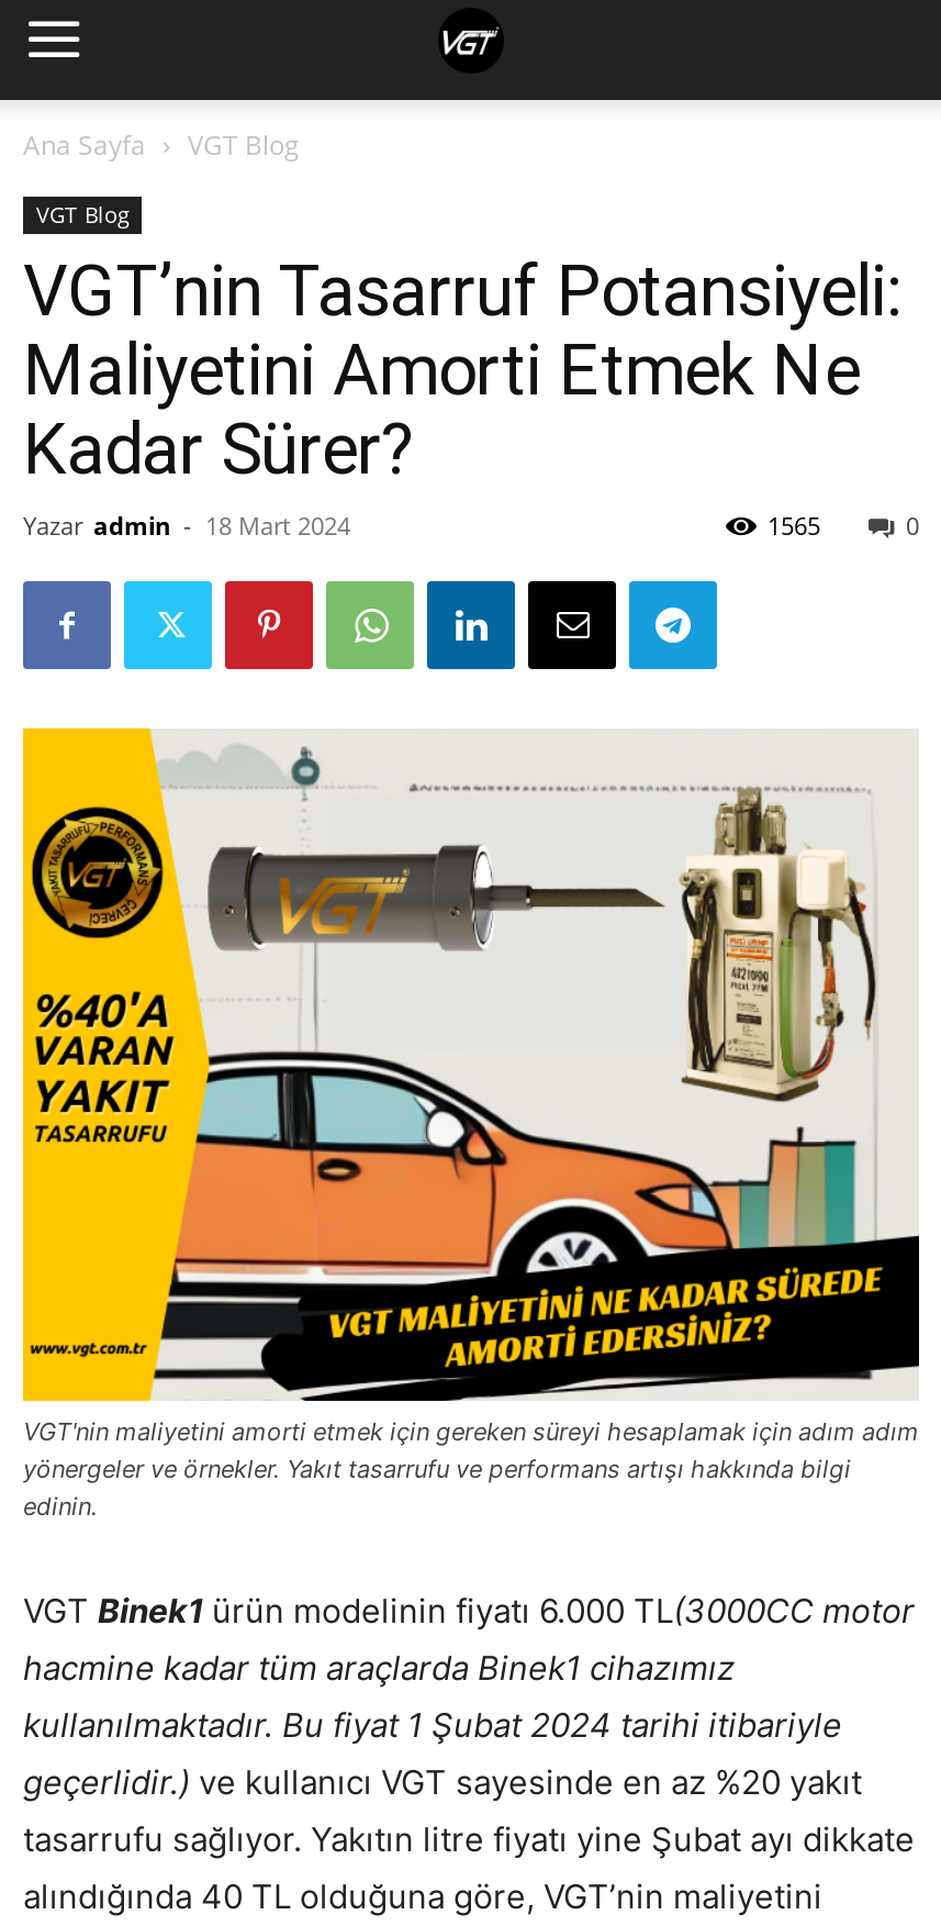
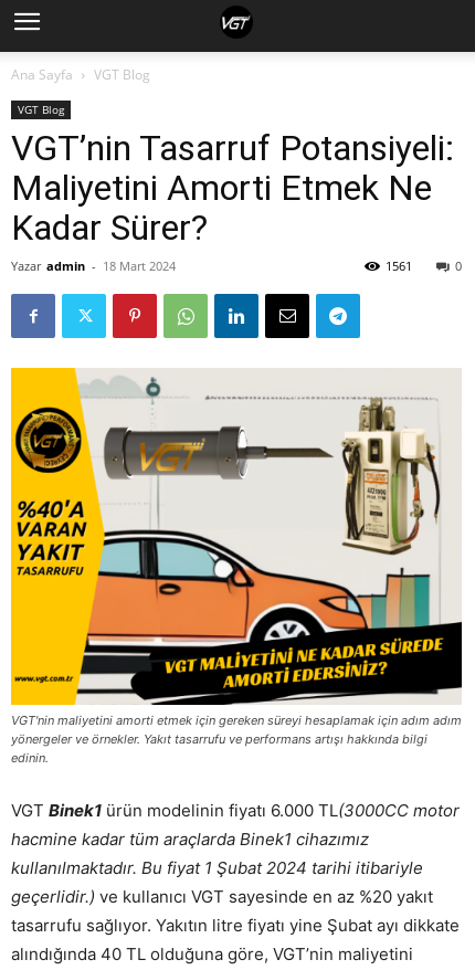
- 1565
+ 1561
